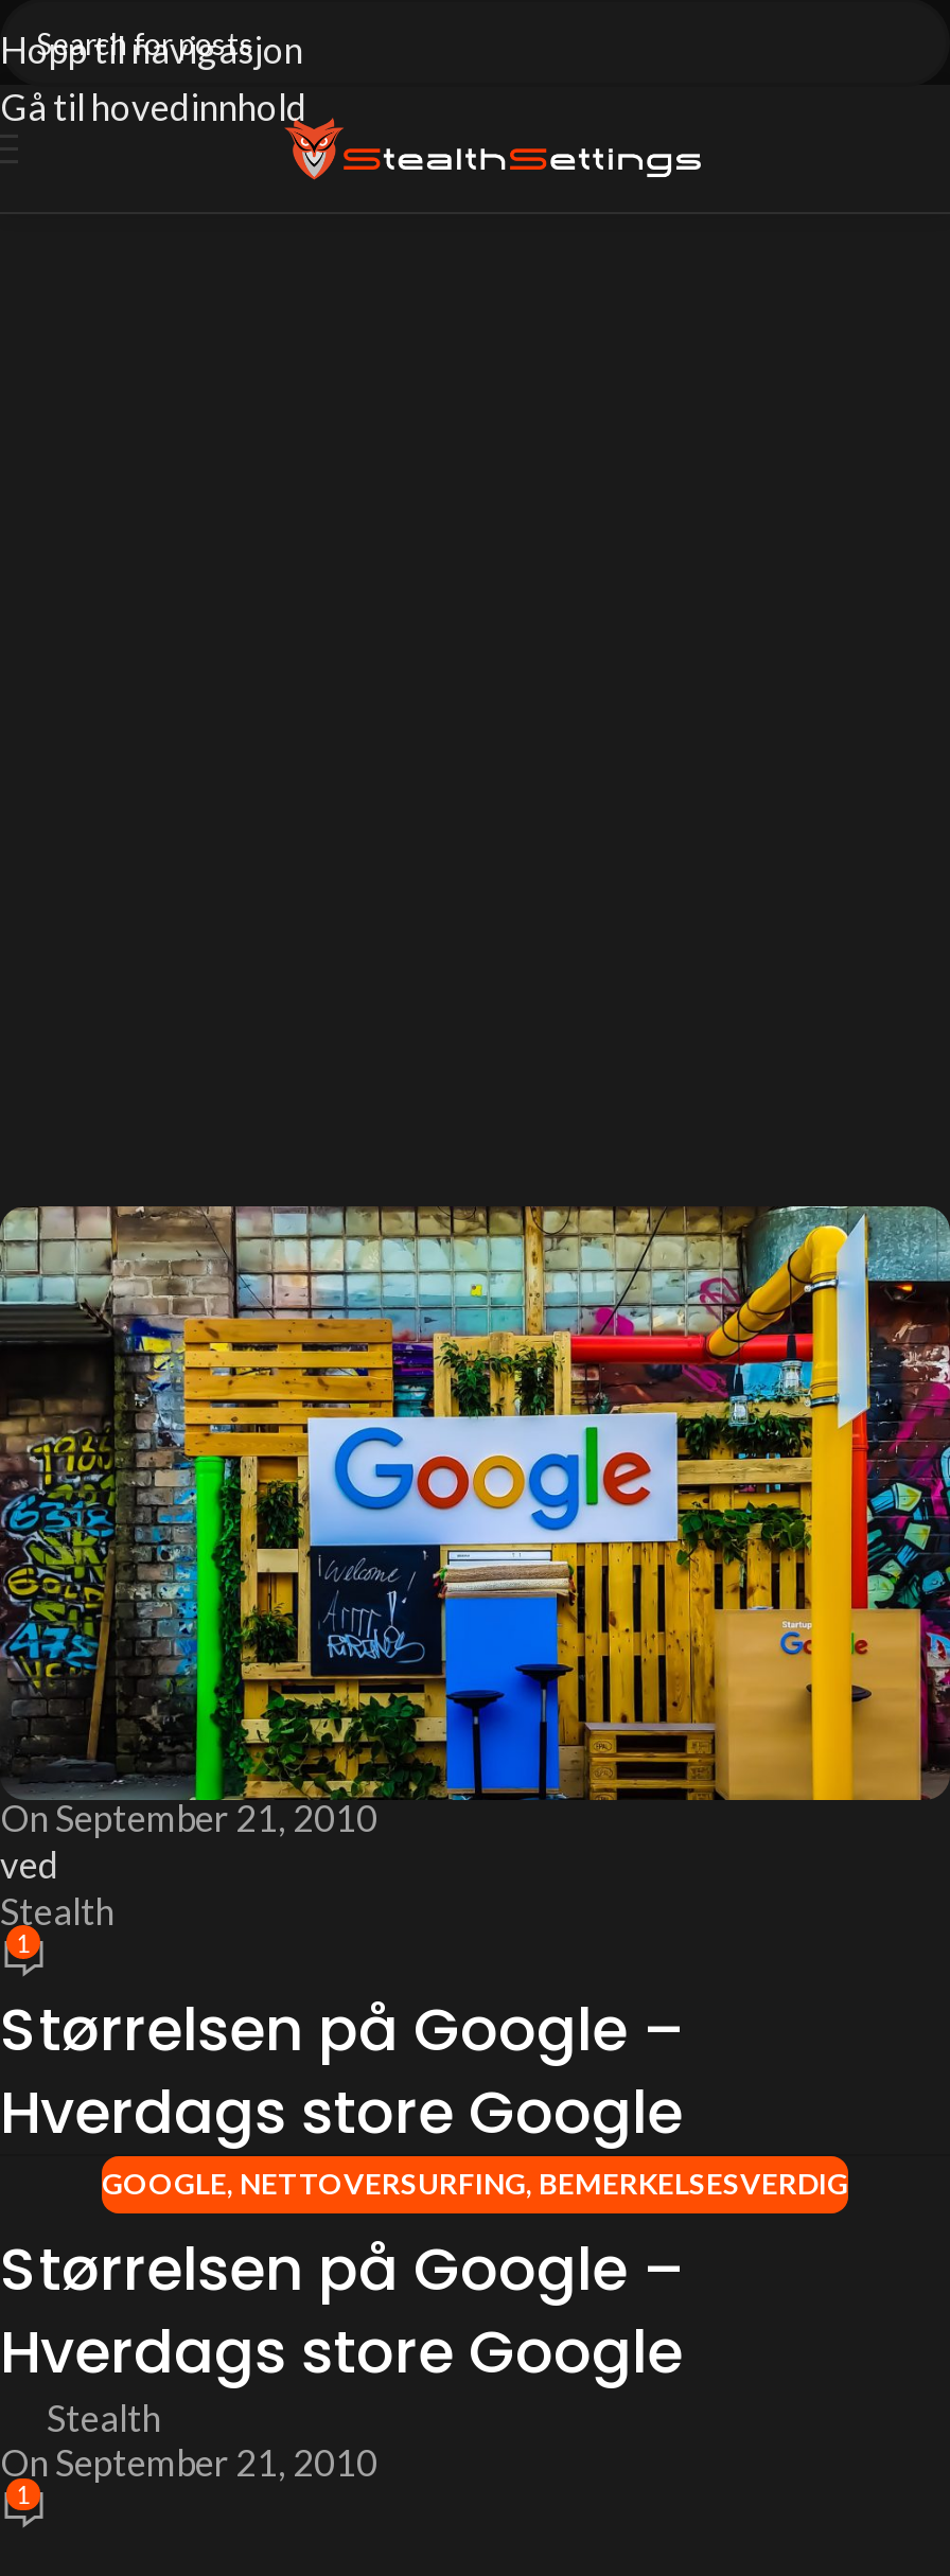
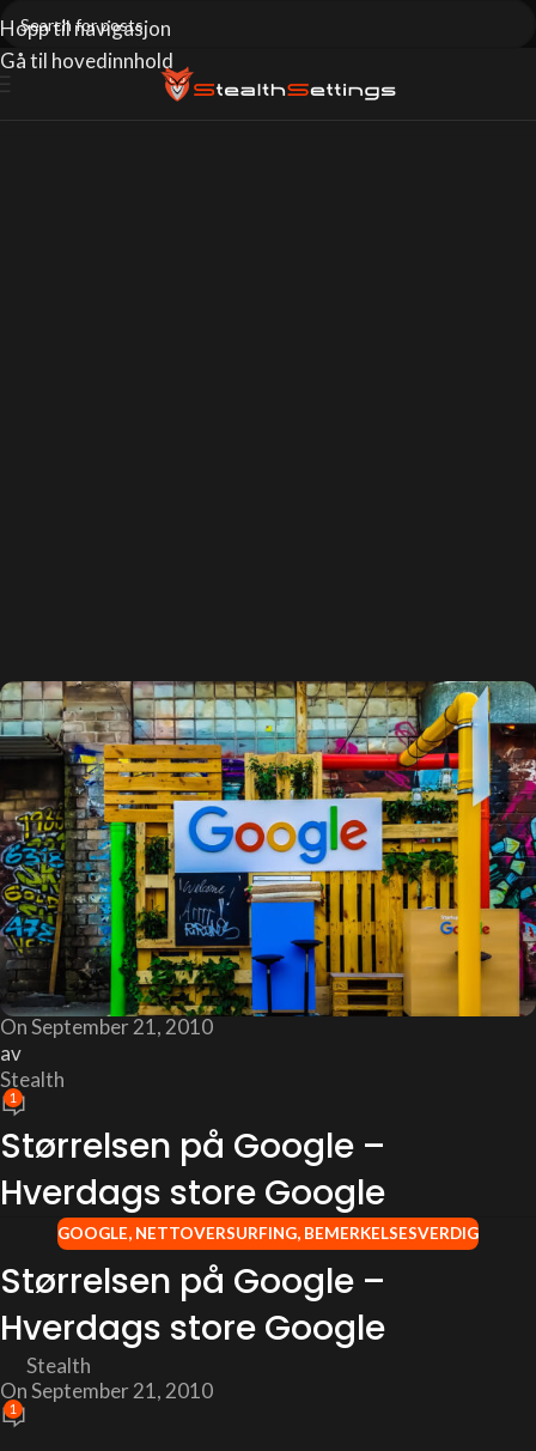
- ved
+ av
